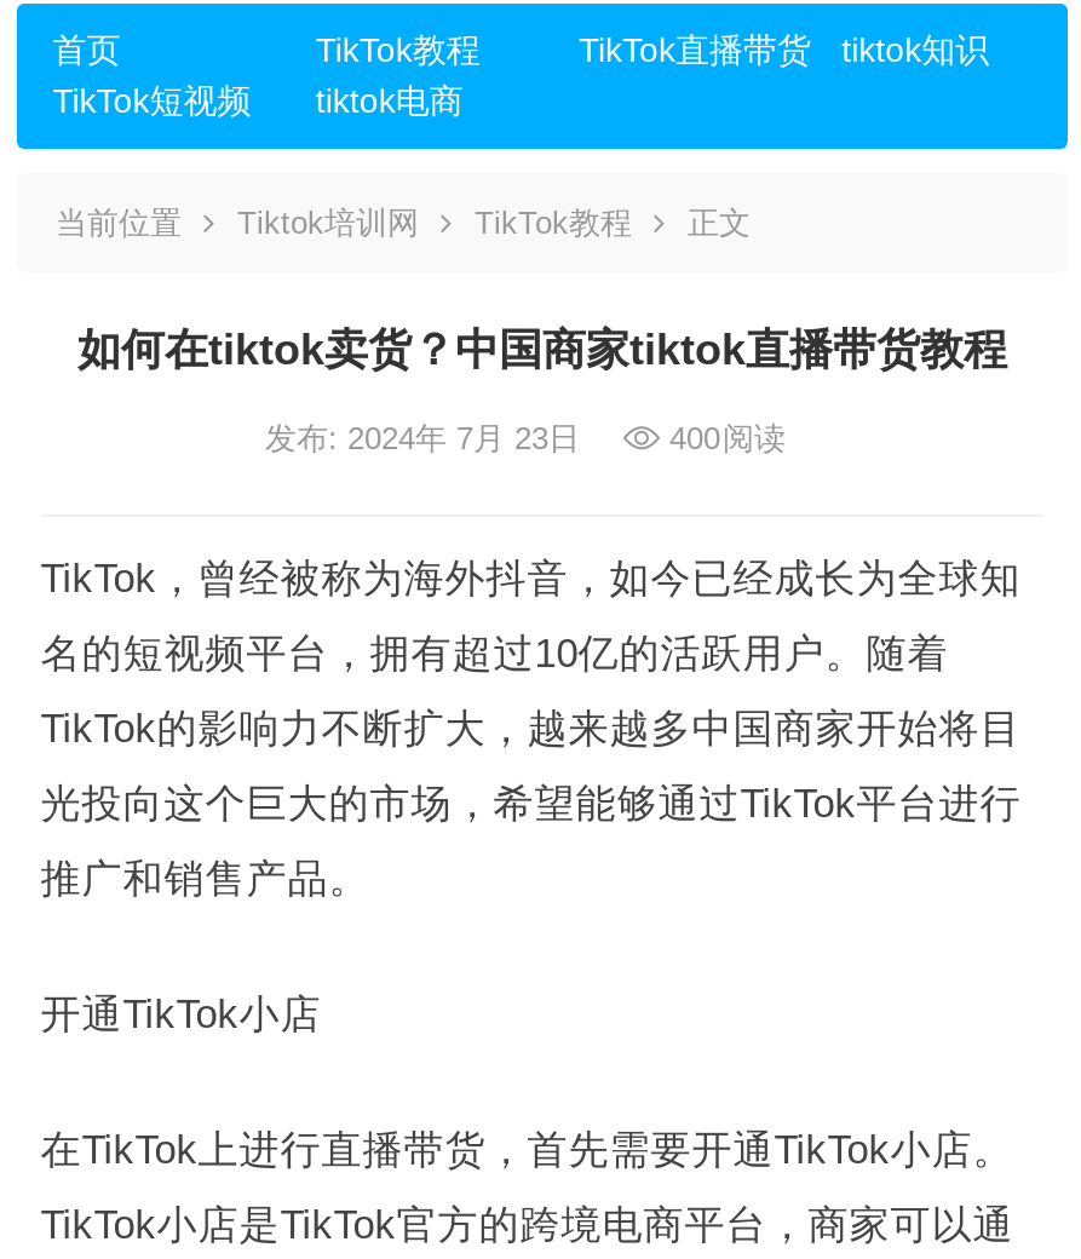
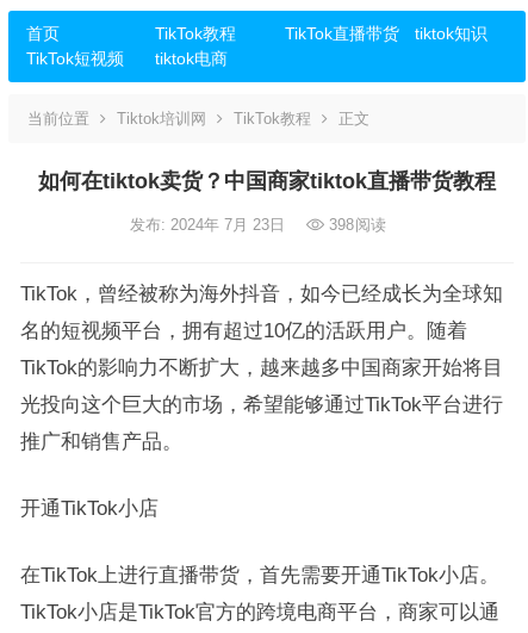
- 发布: 2024年 7月 23日 400阅读
+ 发布: 2024年 7月 23日 398阅读
